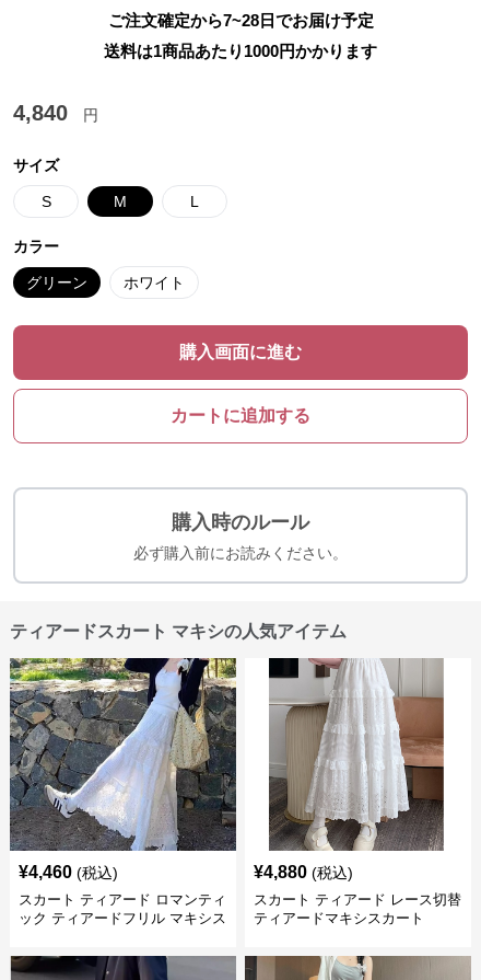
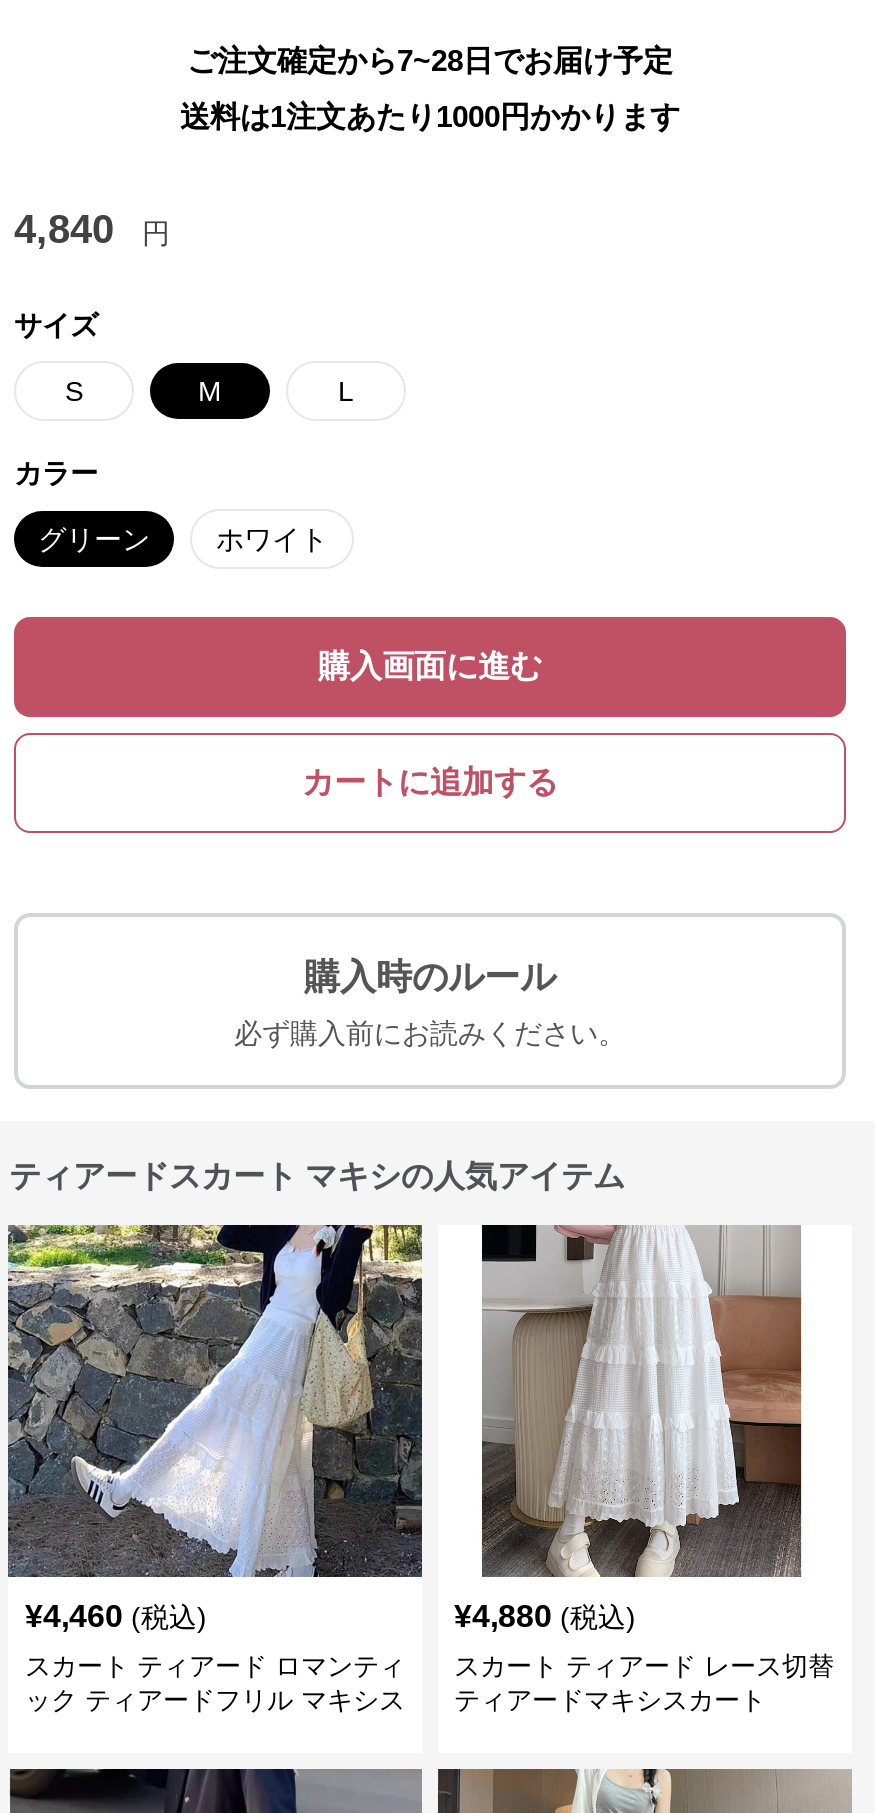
- 送料は1商品あたり1000円かかります
+ 送料は1注文あたり1000円かかります
